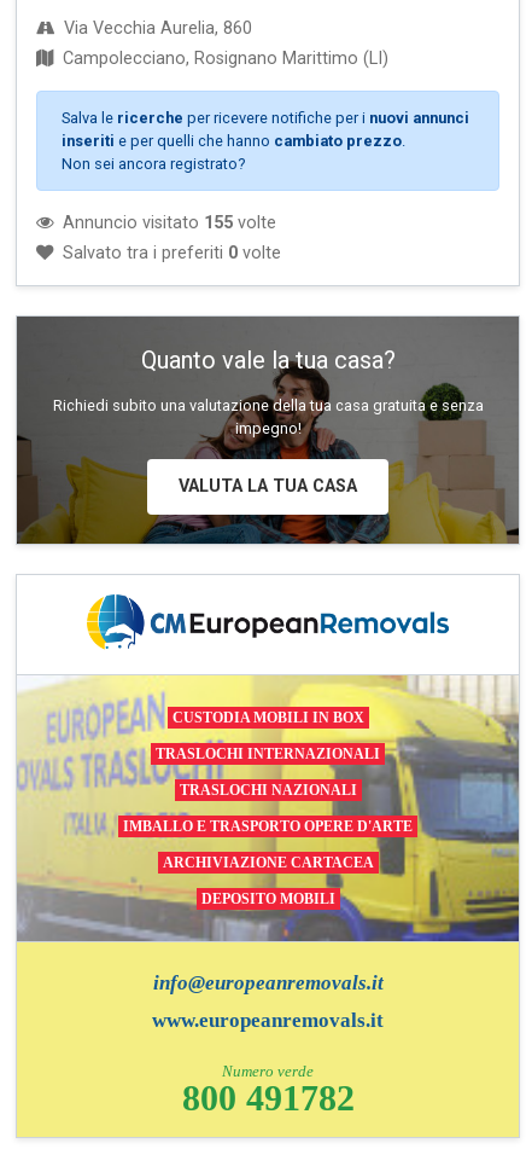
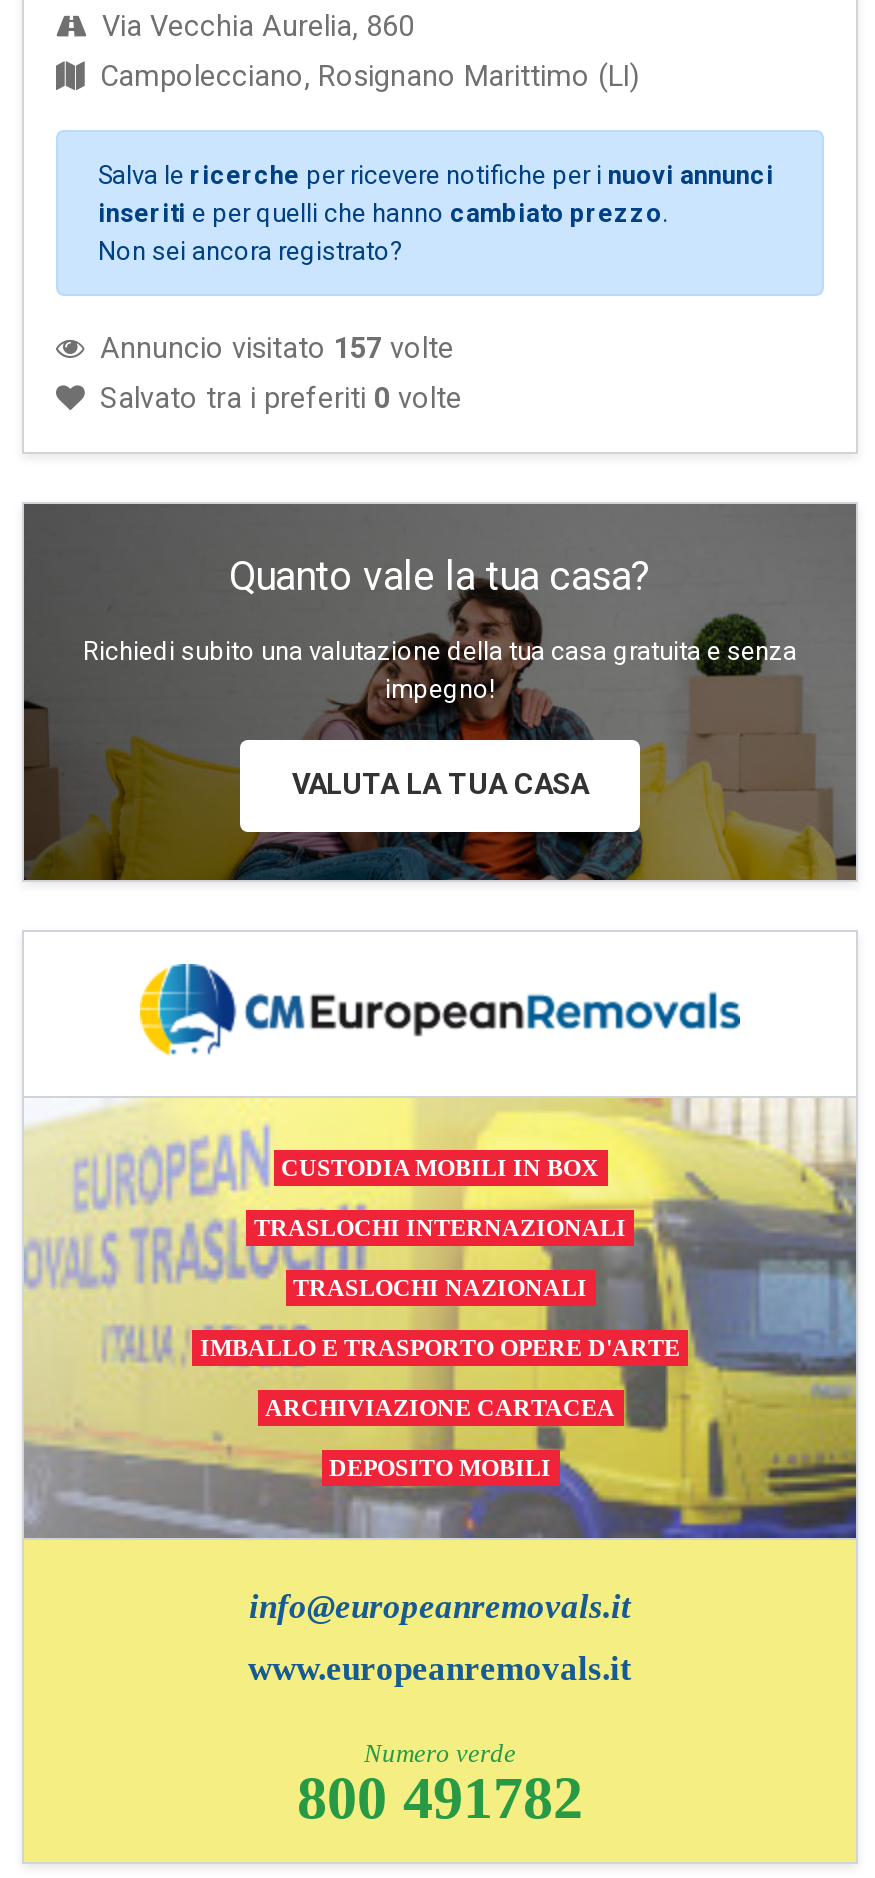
- Annuncio visitato 155 volte
+ Annuncio visitato 157 volte
